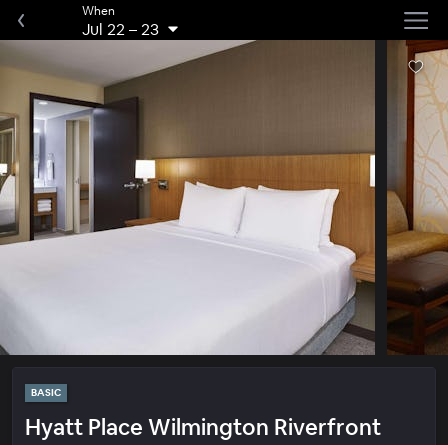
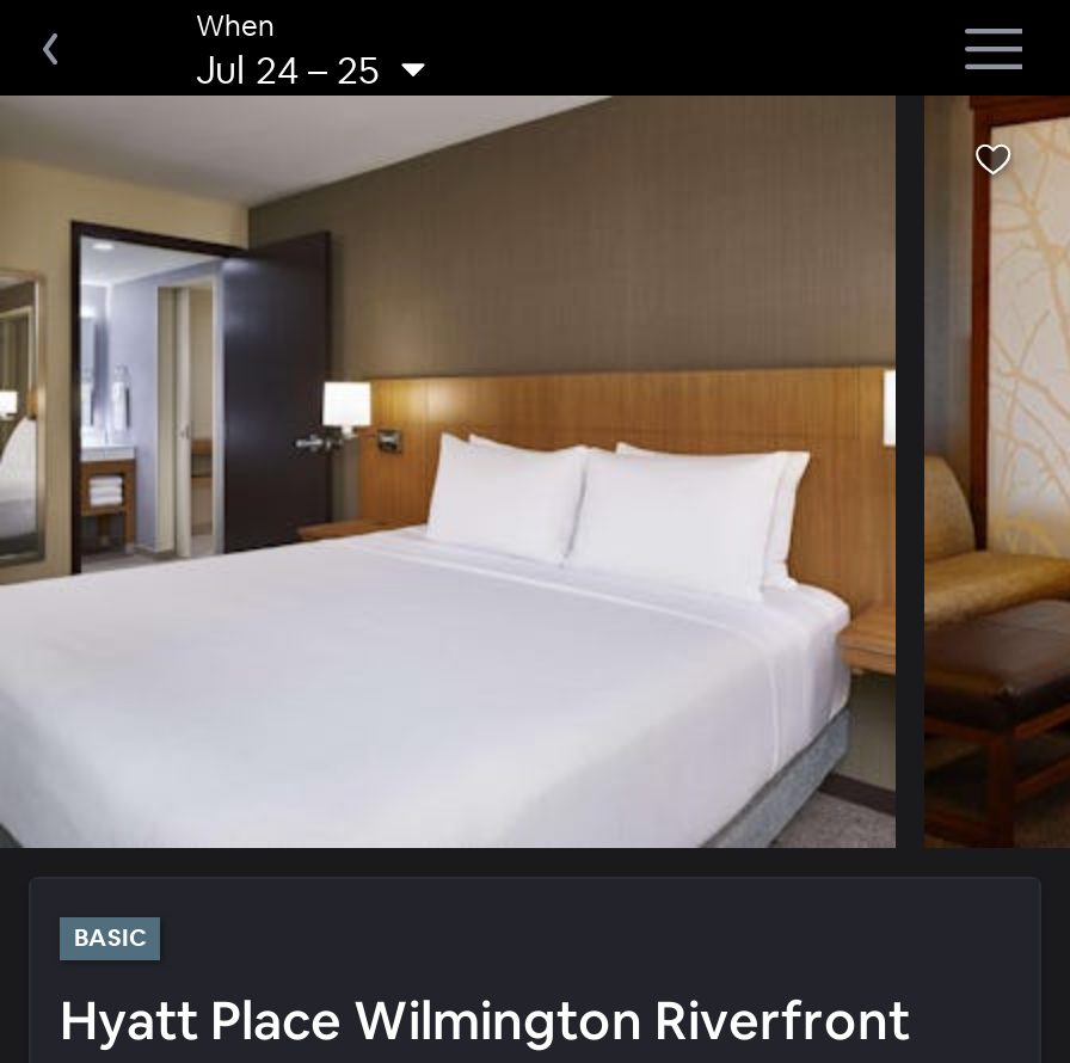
- Jul 22 – 23
+ Jul 24 – 25
